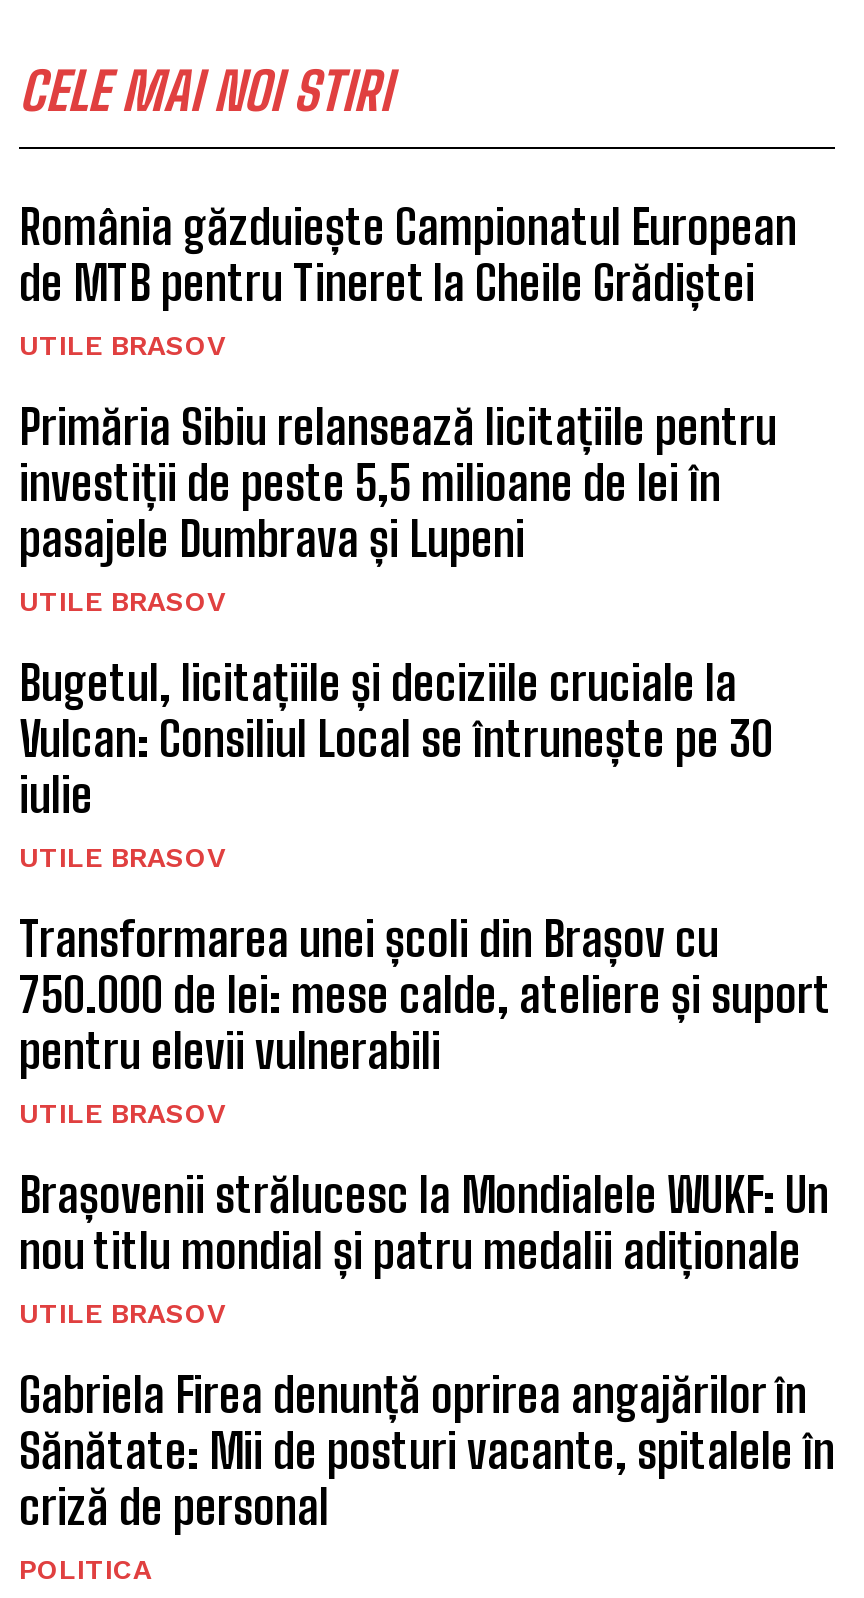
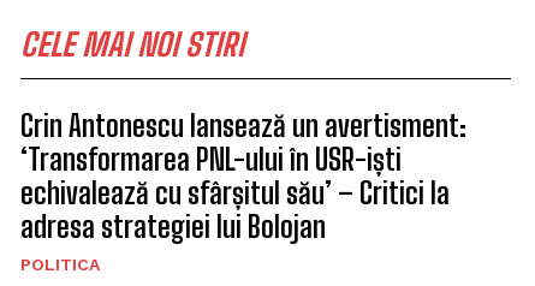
- România găzduiește Campionatul European
- de MTB pentru Tineret la Cheile Grădiștei
- UTILE BRASOV
- Primăria Sibiu relansează licitațiile pentru
- investiții de peste 5,5 milioane de lei în
- pasajele Dumbrava și Lupeni
- UTILE BRASOV
- Bugetul, licitațiile și deciziile cruciale la
- Vulcan: Consiliul Local se întrunește pe 30
- iulie
- UTILE BRASOV
- Transformarea unei școli din Brașov cu
- 750.000 de lei: mese calde, ateliere și suport
- pentru elevii vulnerabili
- UTILE BRASOV
- Brașovenii strălucesc la Mondialele WUKF: Un
- nou titlu mondial și patru medalii adiționale
- UTILE BRASOV
- Gabriela Firea denunță oprirea angajărilor în
- Sănătate: Mii de posturi vacante, spitalele în
- criză de personal
+ Crin Antonescu lansează un avertisment:
+ ‘Transformarea PNL-ului în USR-iști
+ echivalează cu sfârșitul său’ – Critici la
+ adresa strategiei lui Bolojan
